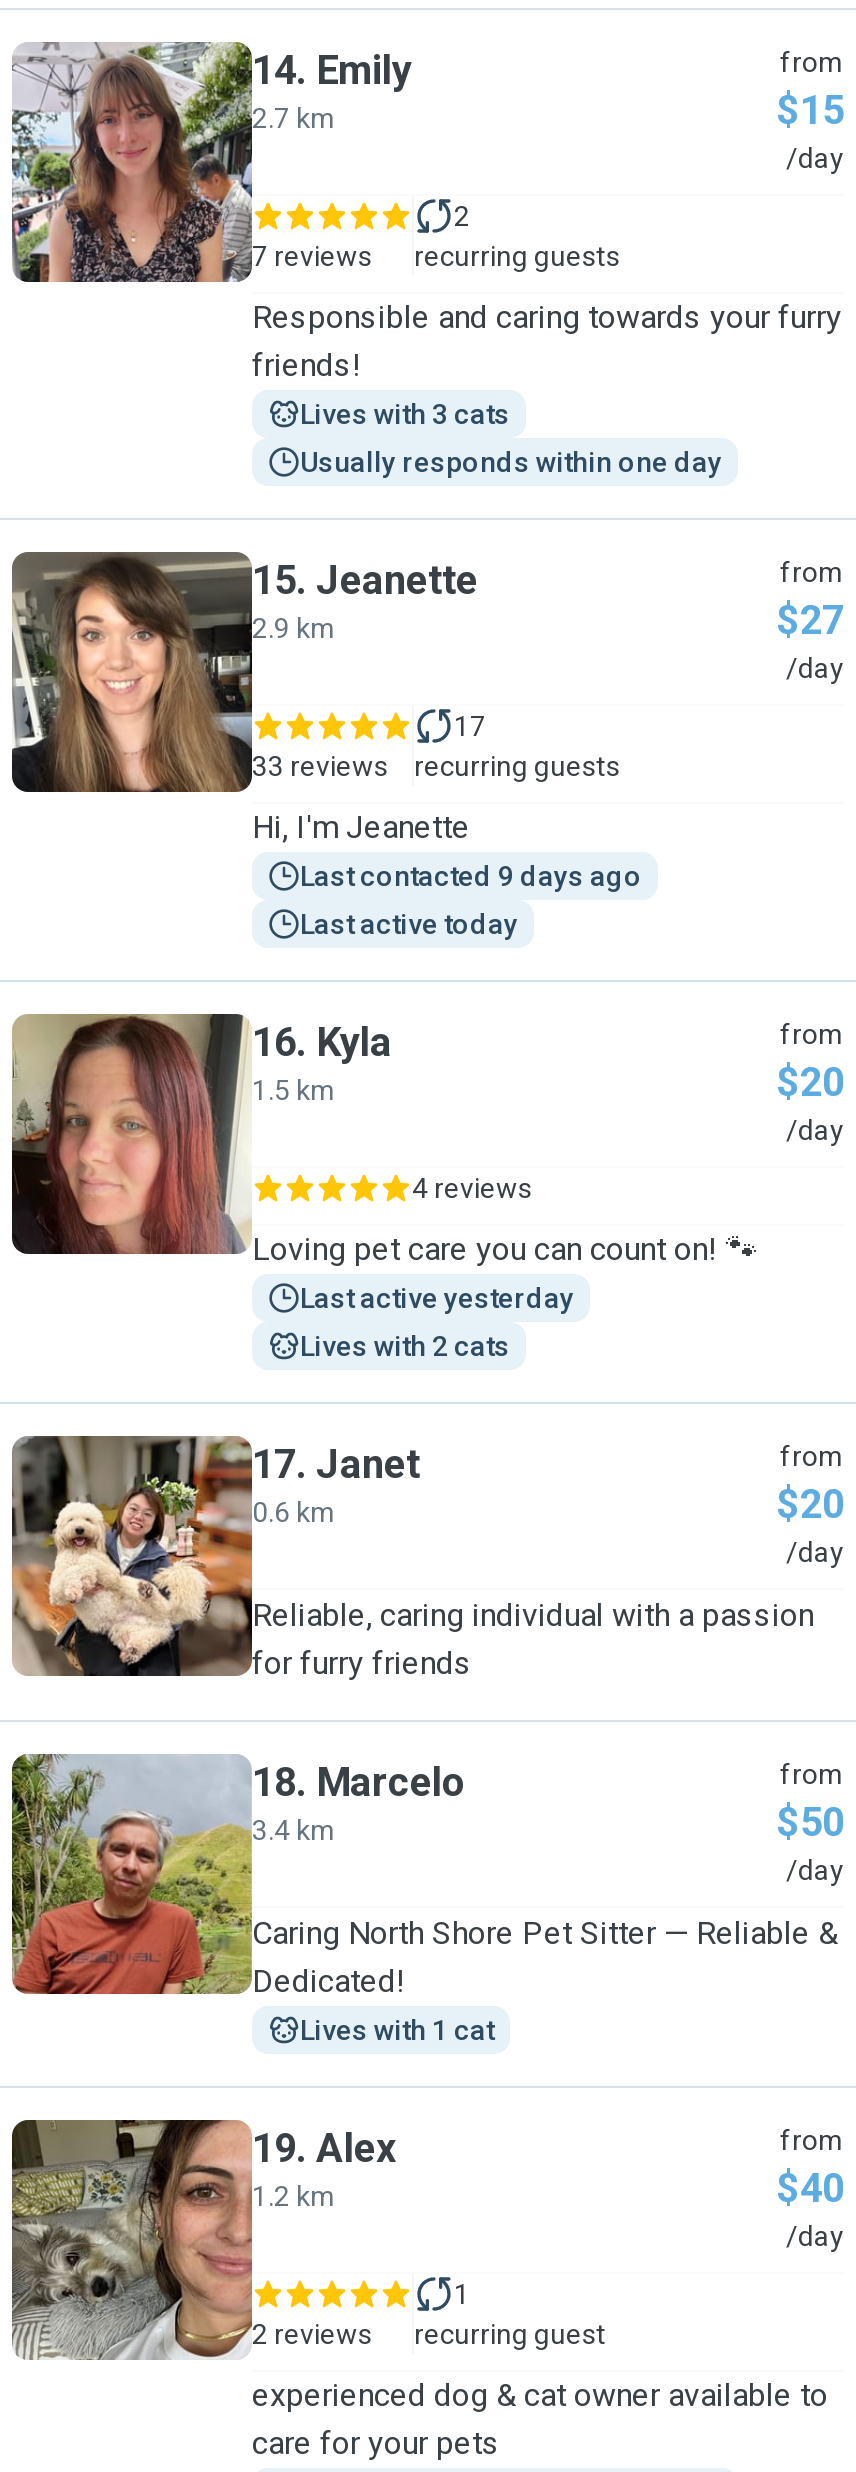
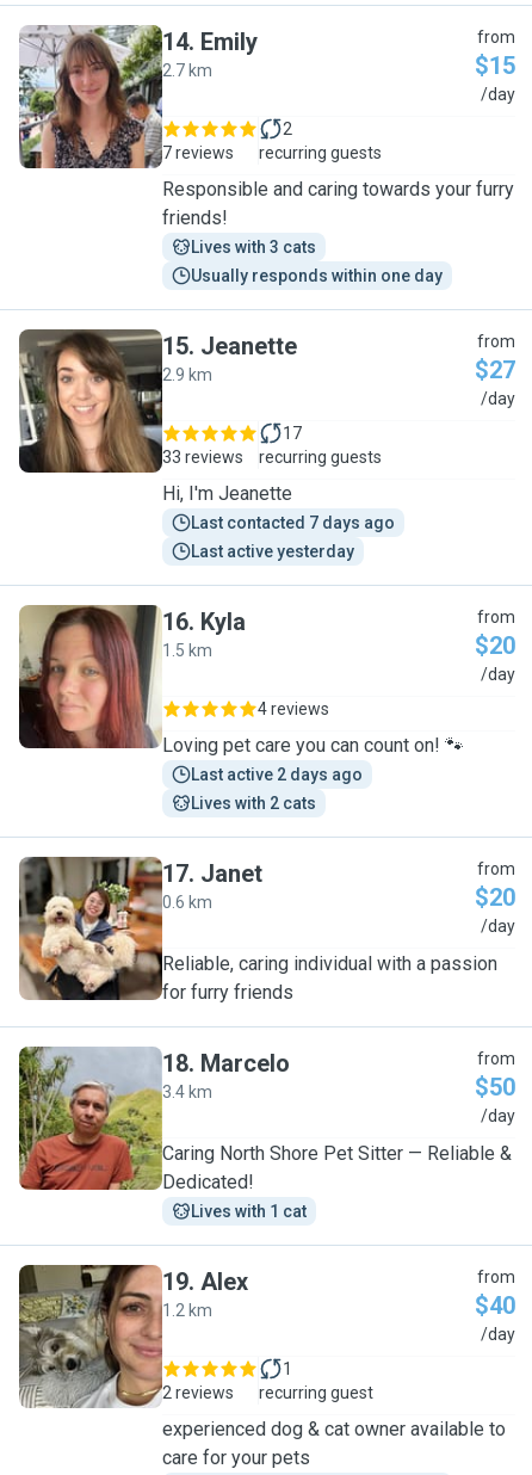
- Last contacted 9 days ago
+ Last contacted 7 days ago

- Last active today

+ Last active 2 days ago

moved up: Last active yesterday
